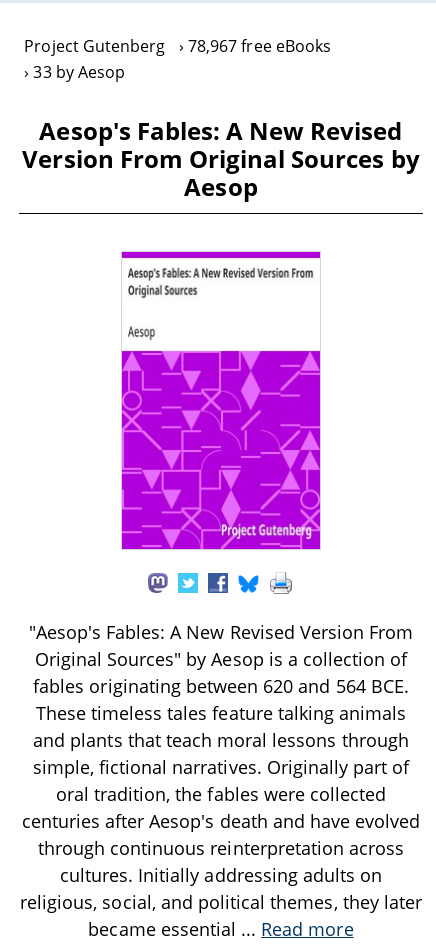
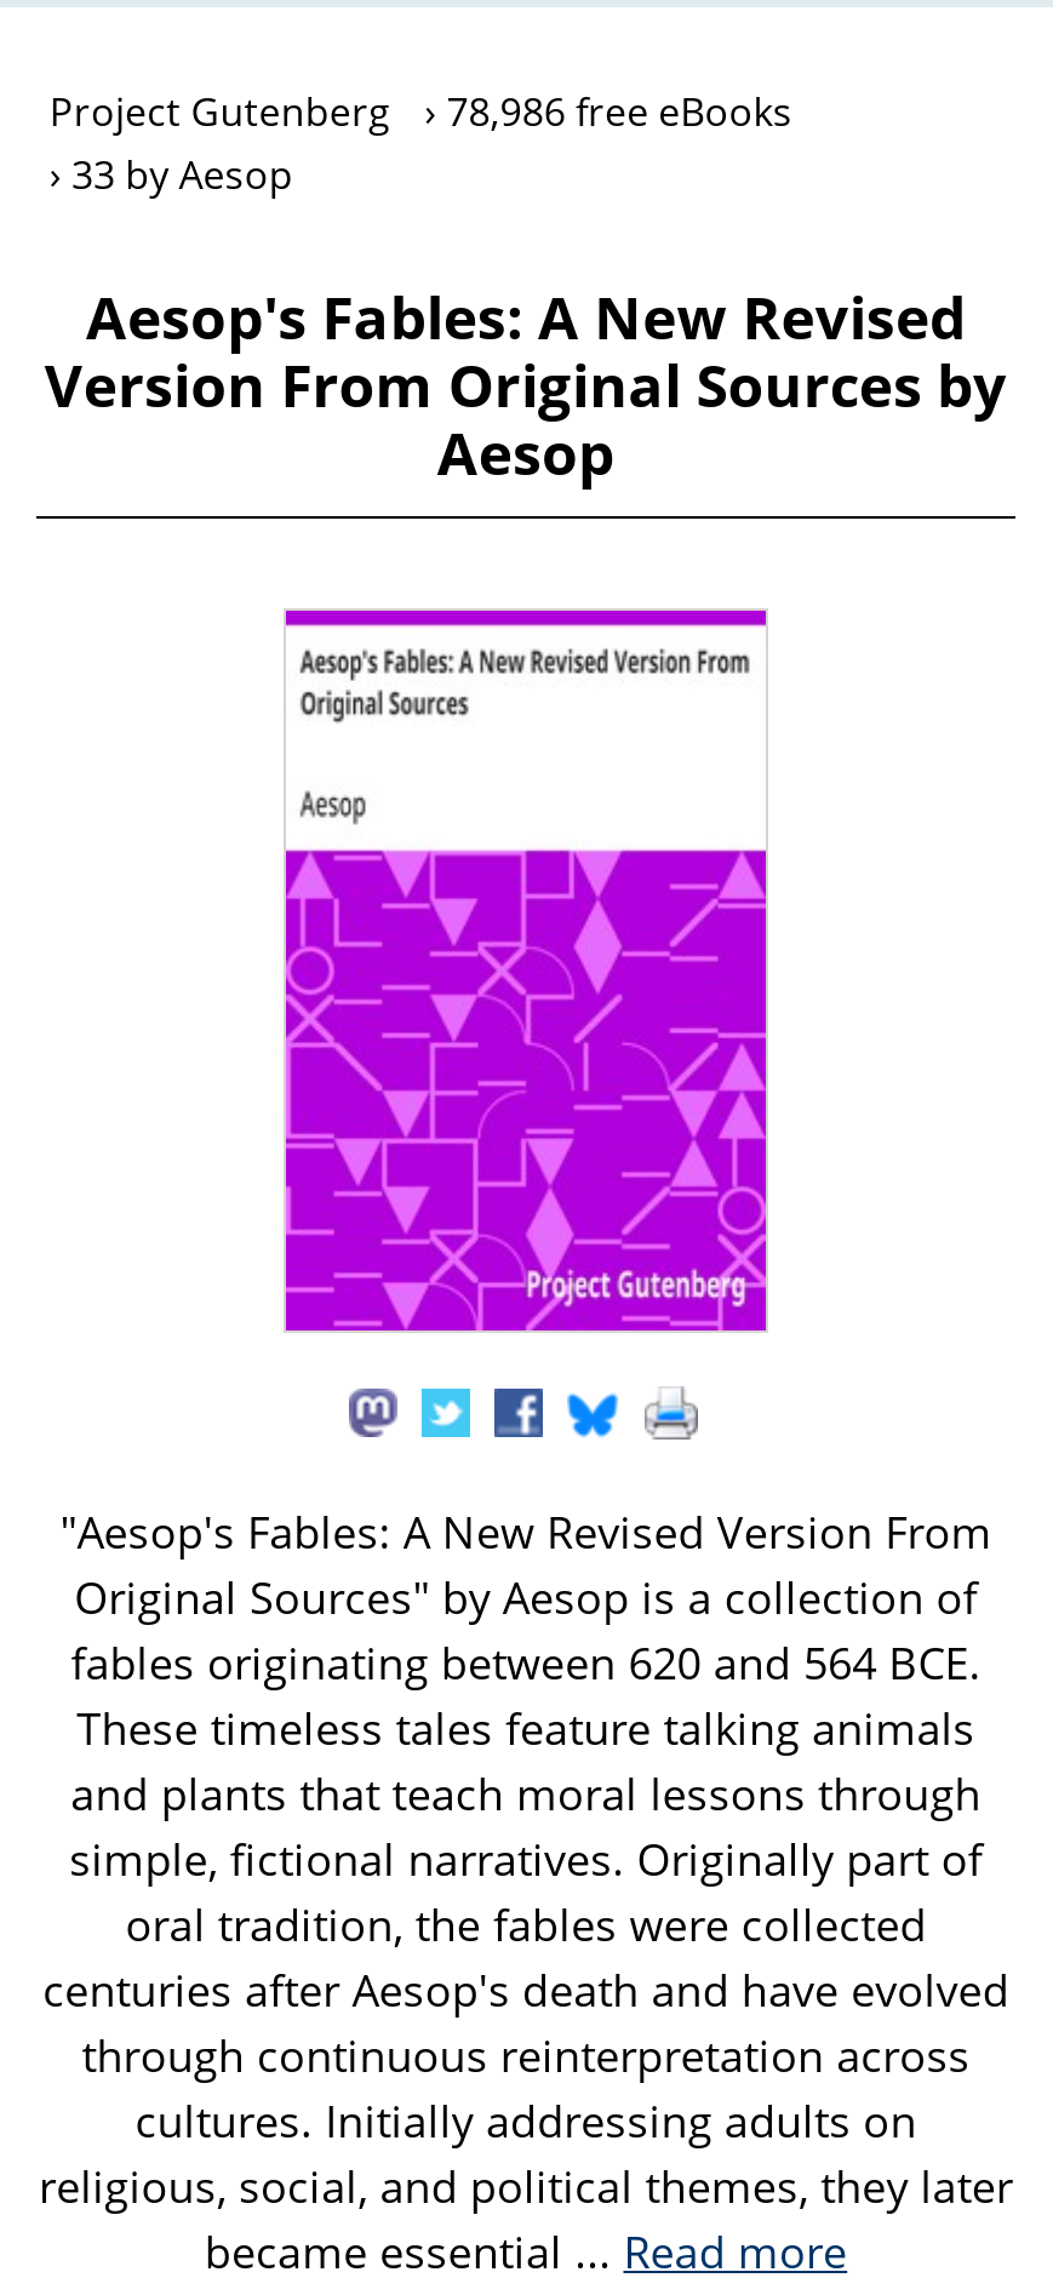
- Project Gutenberg 78,967 free eBooks
+ Project Gutenberg 78,986 free eBooks
